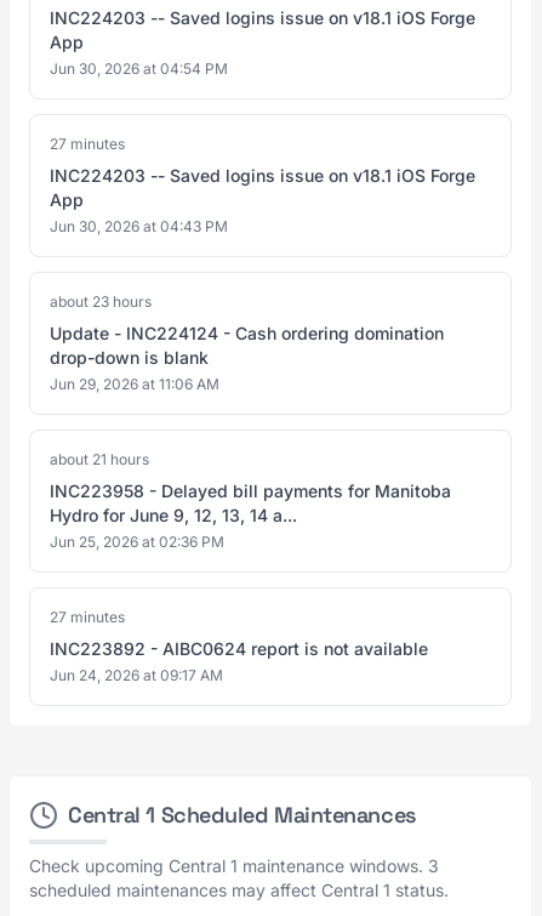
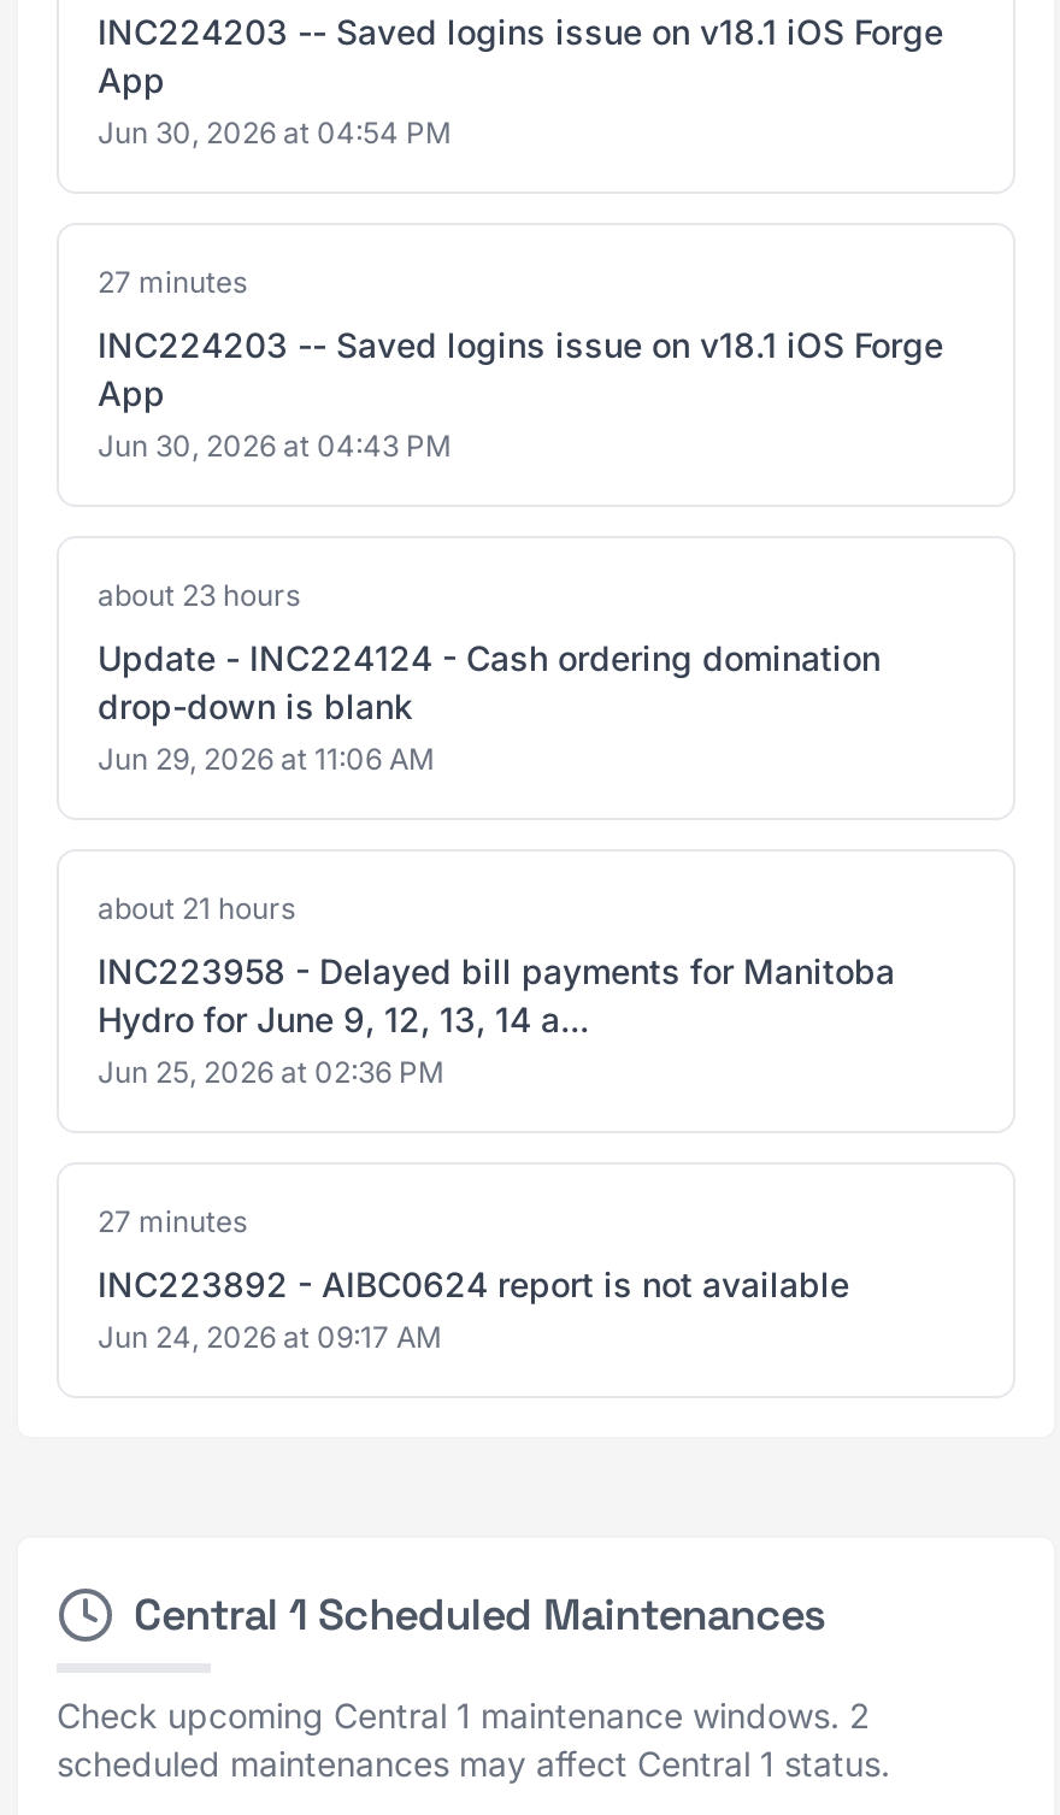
- Check upcoming Central 1 maintenance windows. 3
+ Check upcoming Central 1 maintenance windows. 2
